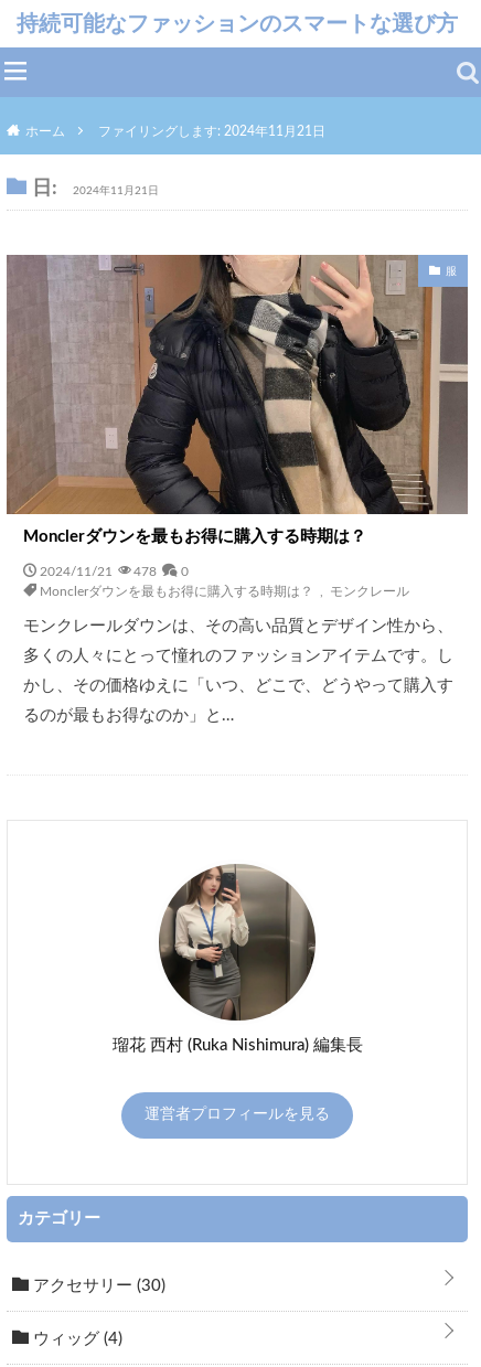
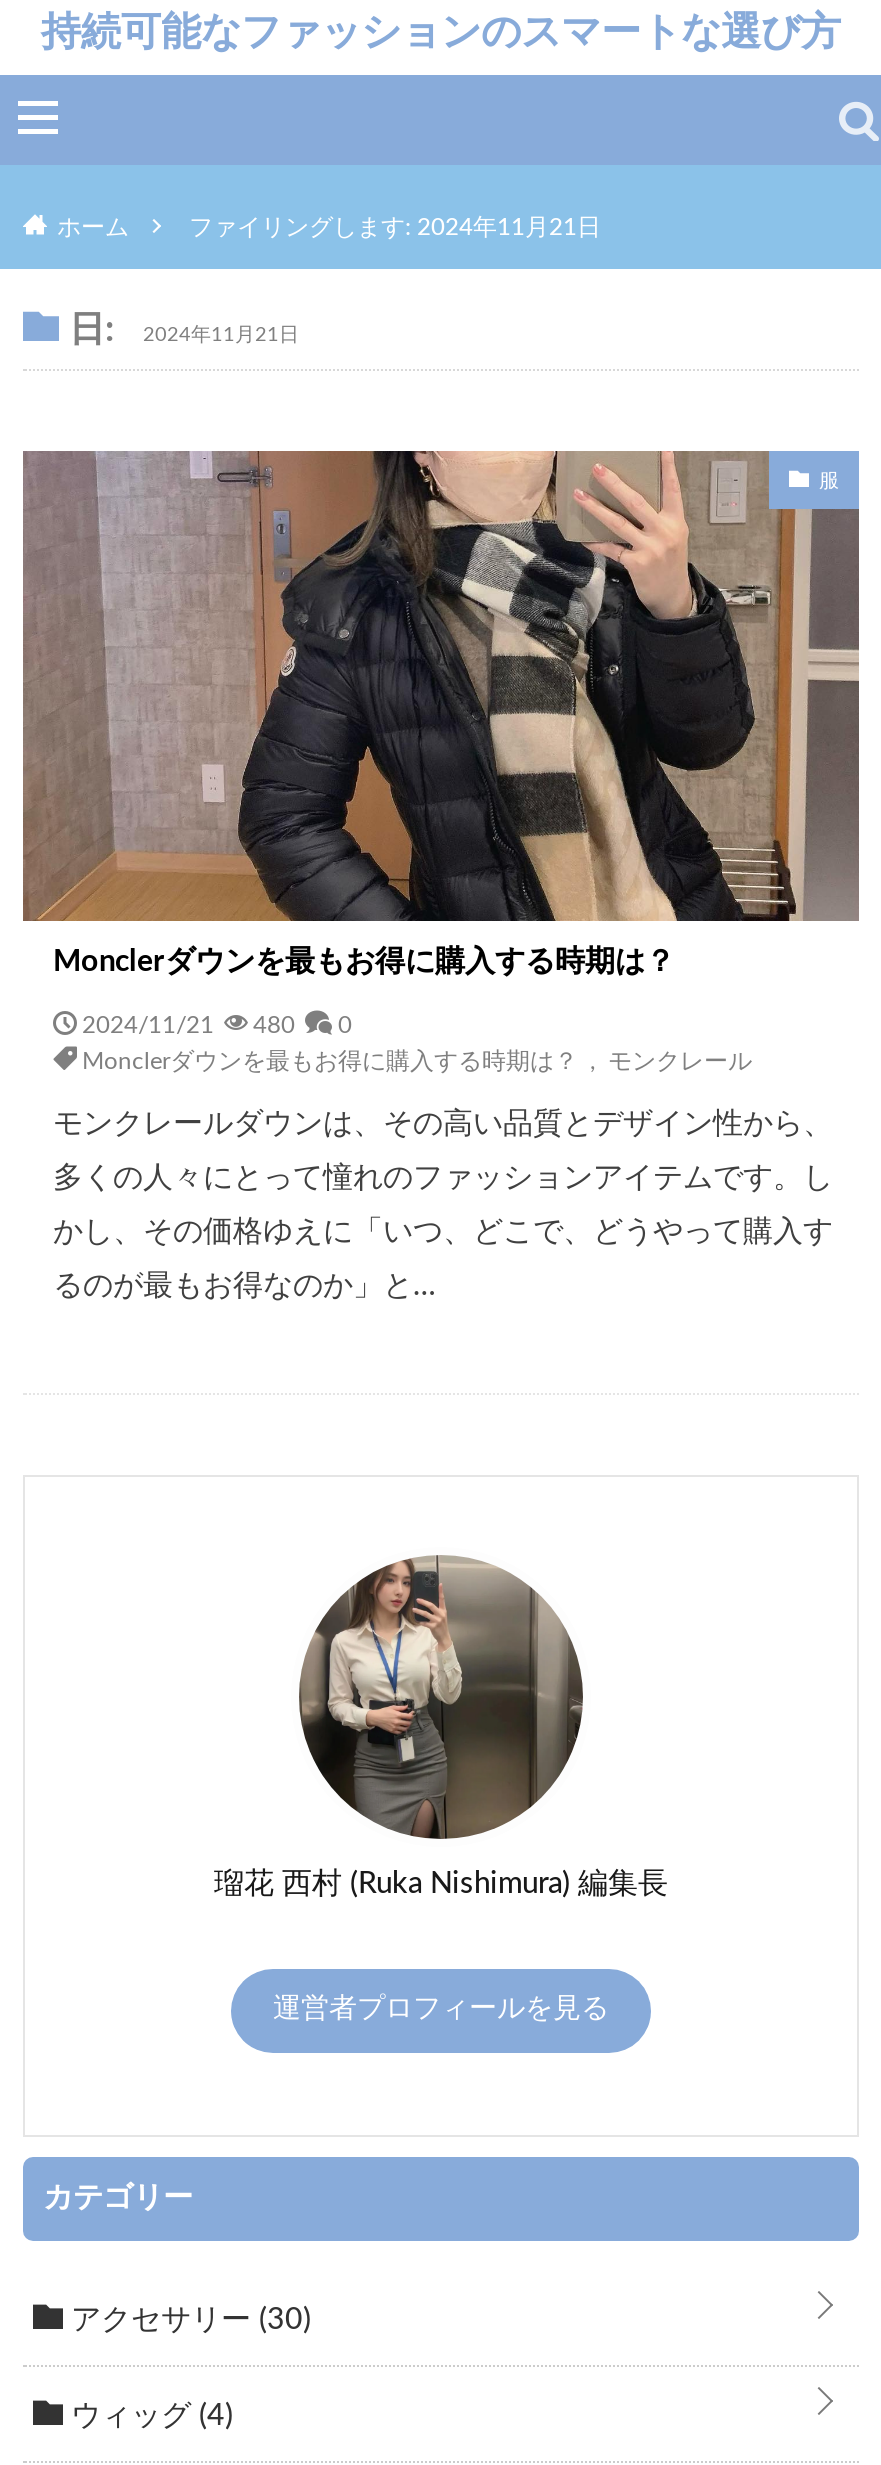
- 2024/11/21 478 0
+ 2024/11/21 480 0
